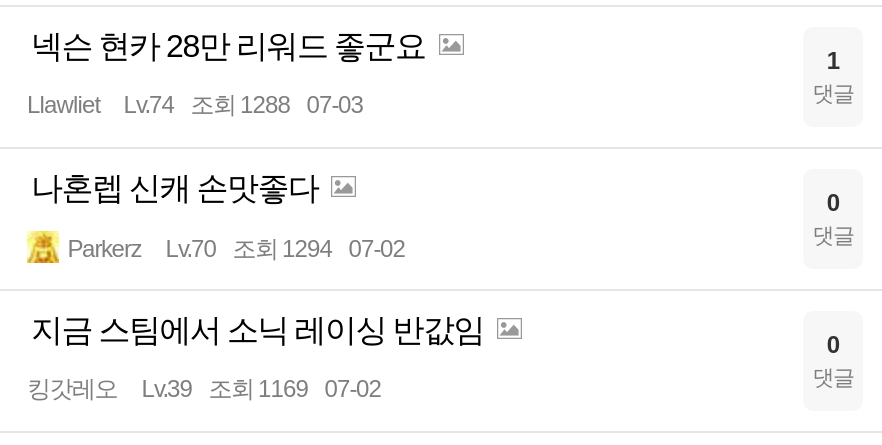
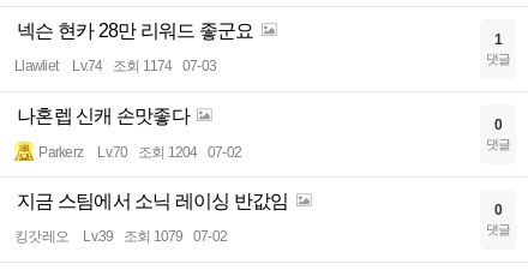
- Llawliet Lv.74 조회 1288 07-03
+ Llawliet Lv.74 조회 1174 07-03

- Parkerz Lv.70 조회 1294 07-02
+ Parkerz Lv.70 조회 1204 07-02

- 킹갓레오 Lv.39 조회 1169 07-02
+ 킹갓레오 Lv.39 조회 1079 07-02
